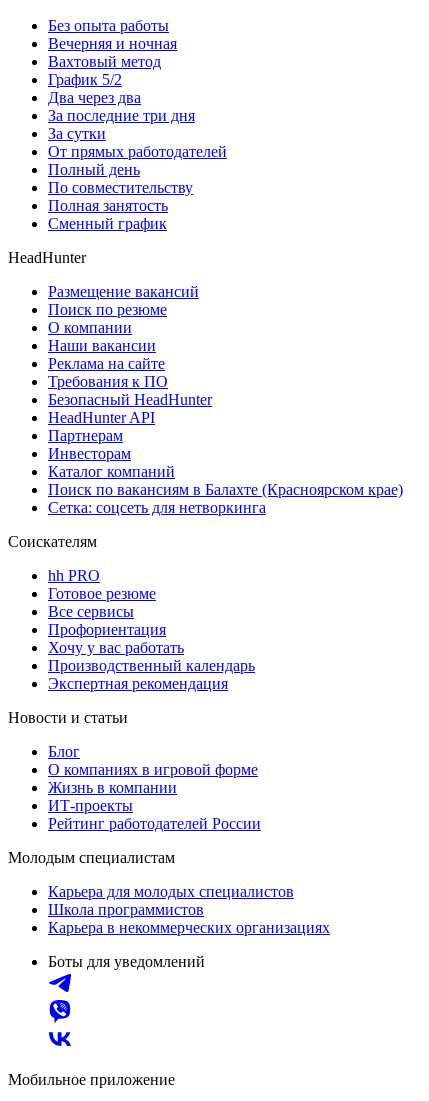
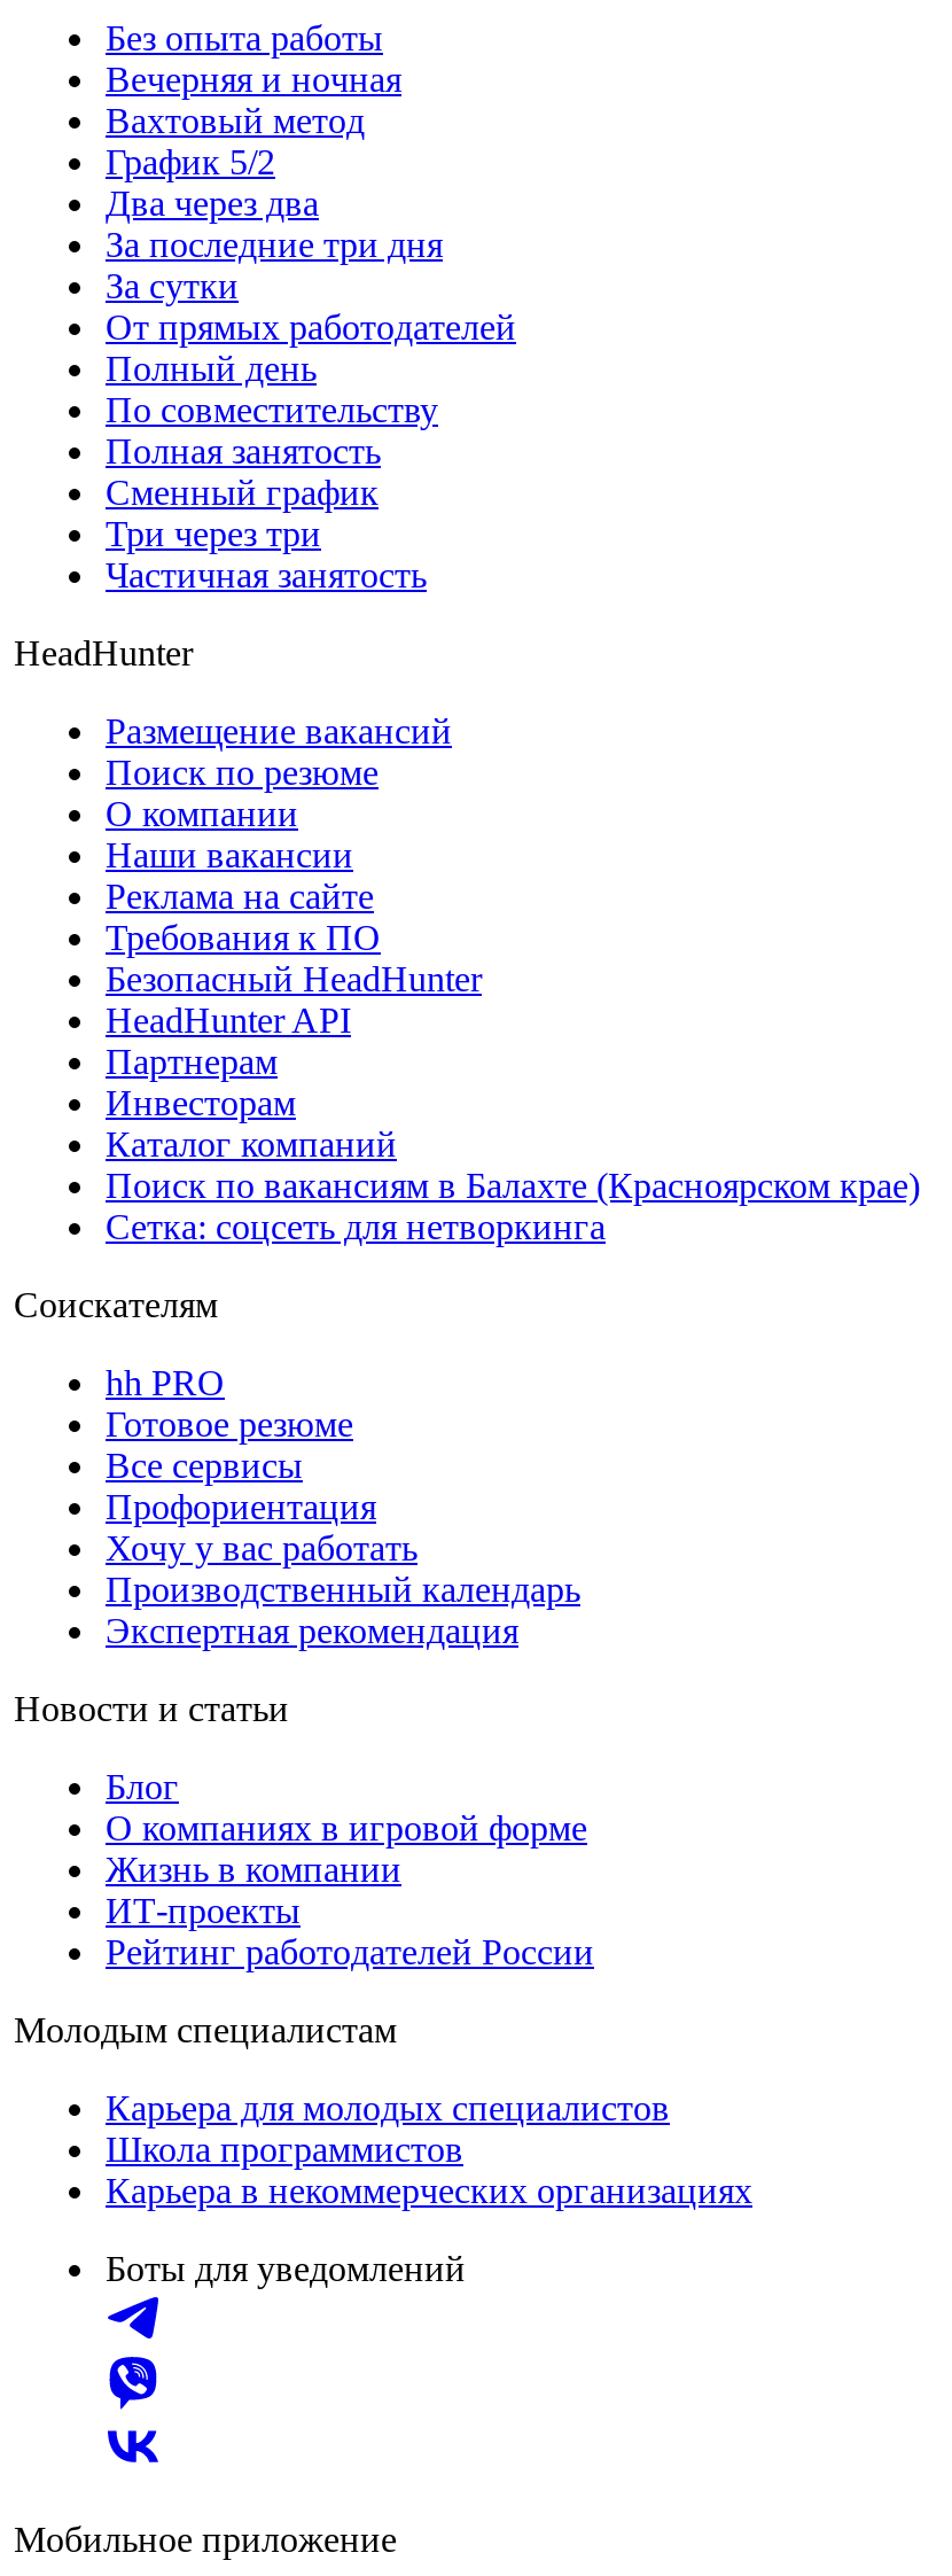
+ Три через три
+ Частичная занятость
